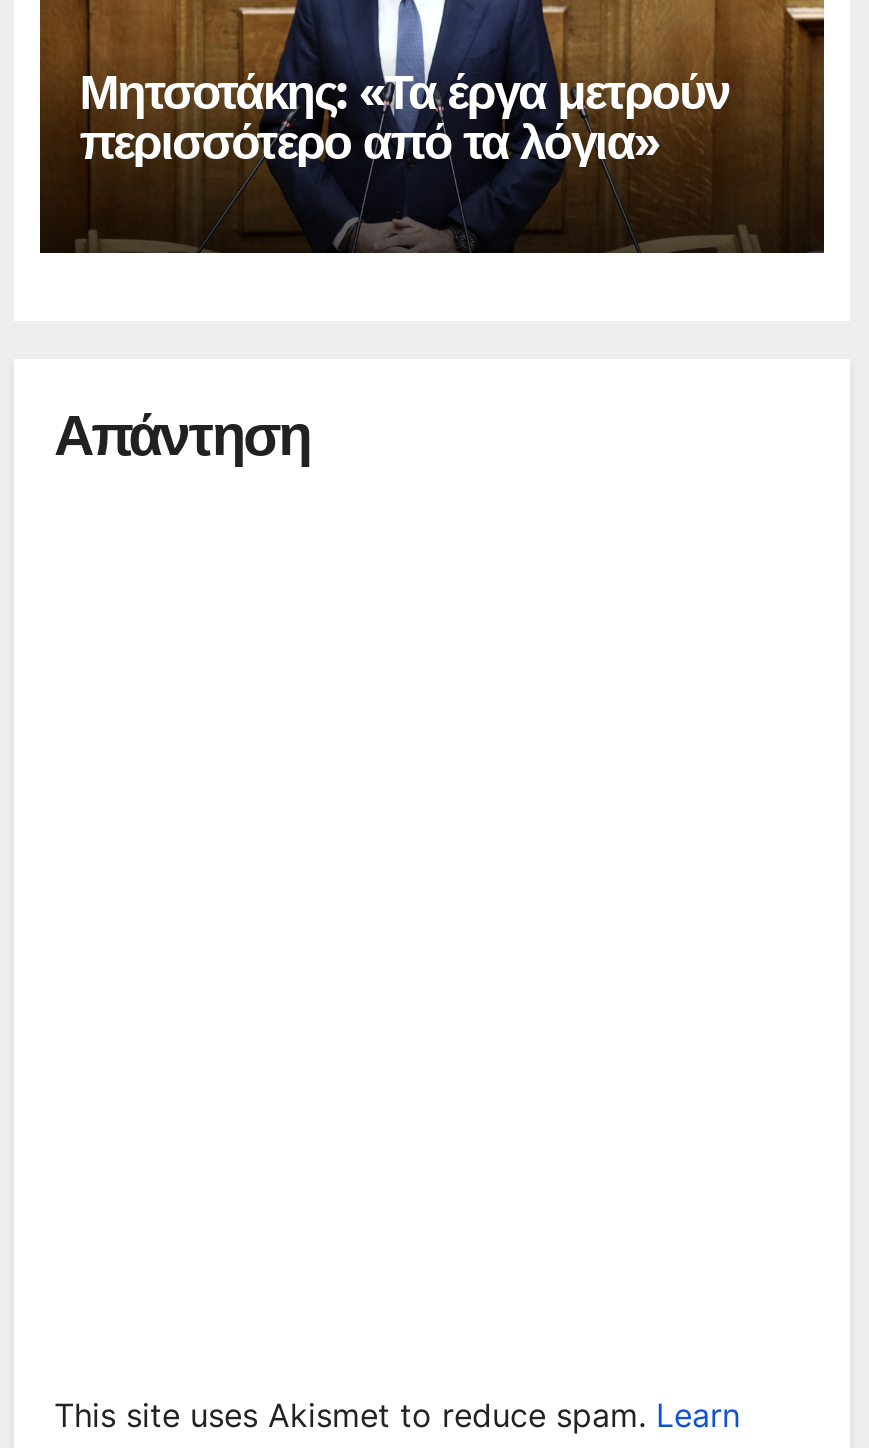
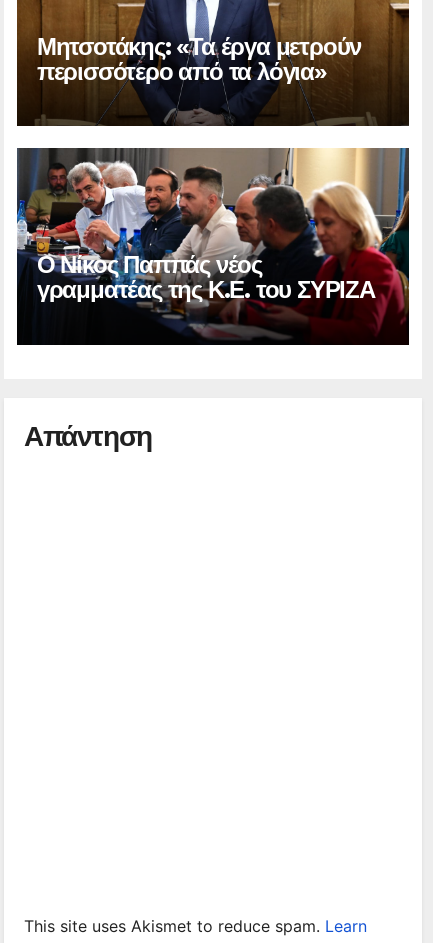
+ [image]
+ Ο Νίκος Παππάς νέος
+ γραμματέας της Κ.Ε. του ΣΥΡΙΖΑ
